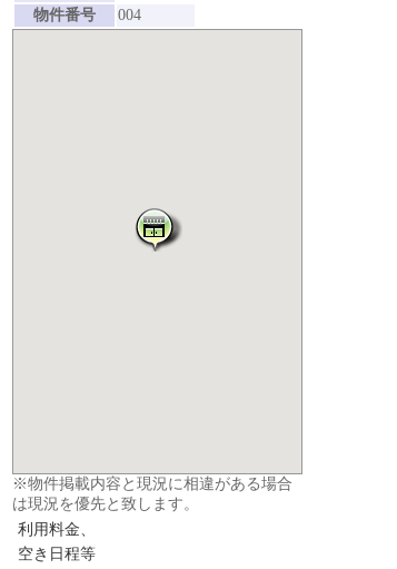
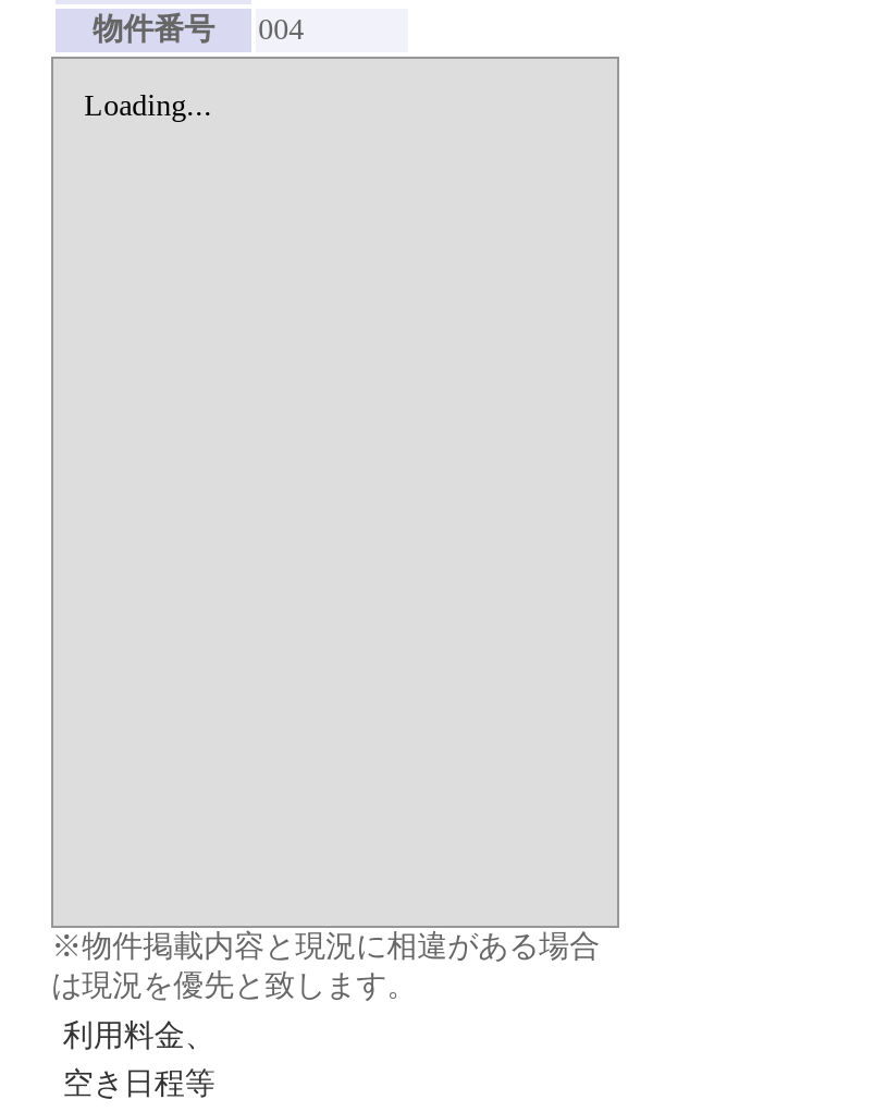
+ Loading...

- [image]
